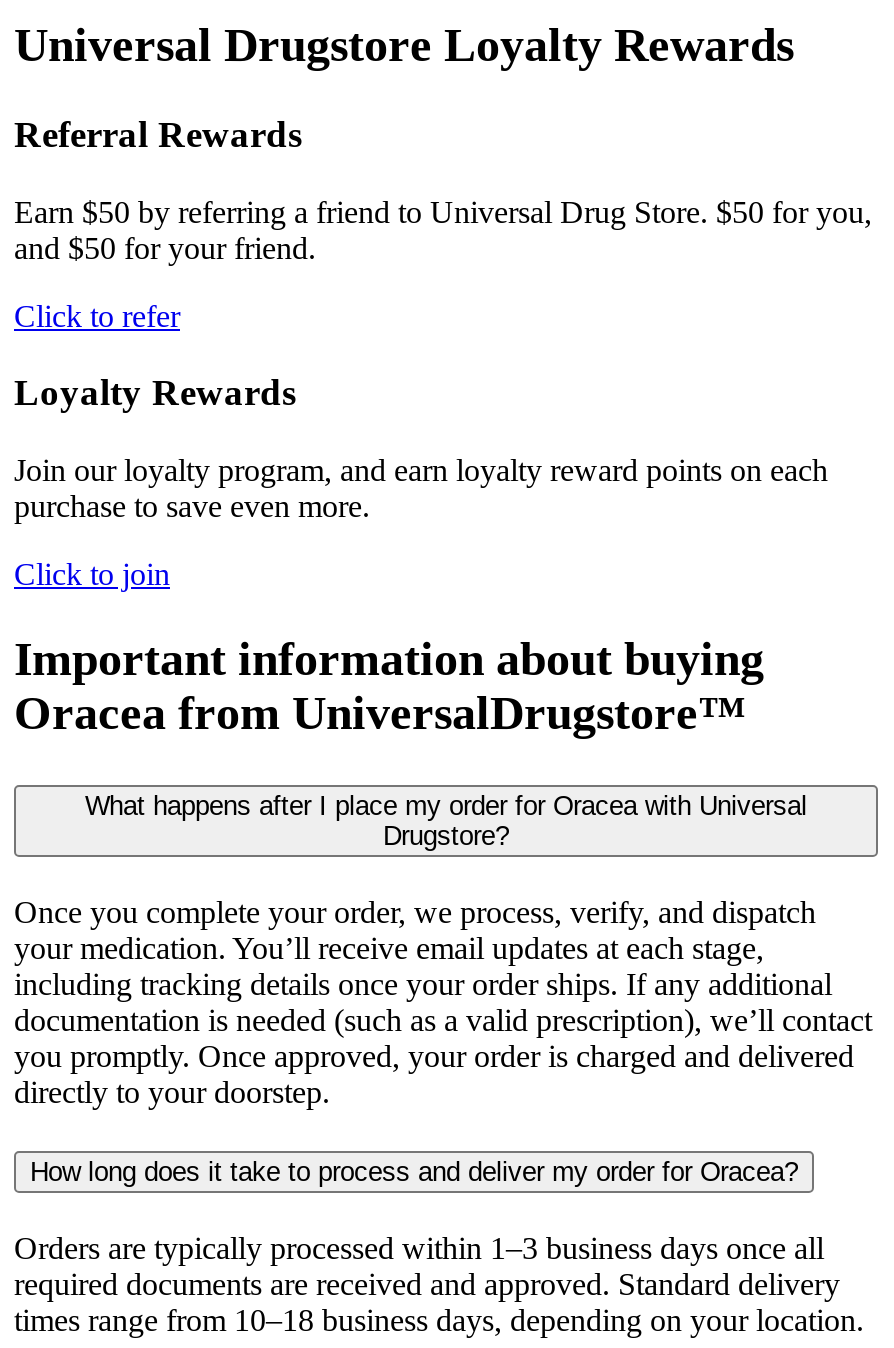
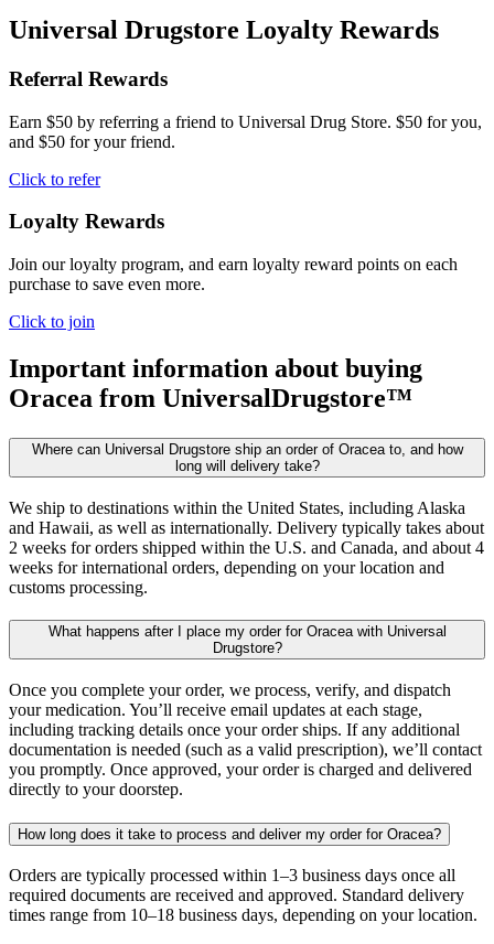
+ Where can Universal Drugstore ship an order of Oracea to, and how
+ long will delivery take?
+ We ship to destinations within the United States, including Alaska
+ and Hawaii, as well as internationally. Delivery typically takes about
+ 2 weeks for orders shipped within the U.S. and Canada, and about 4
+ weeks for international orders, depending on your location and
+ customs processing.
